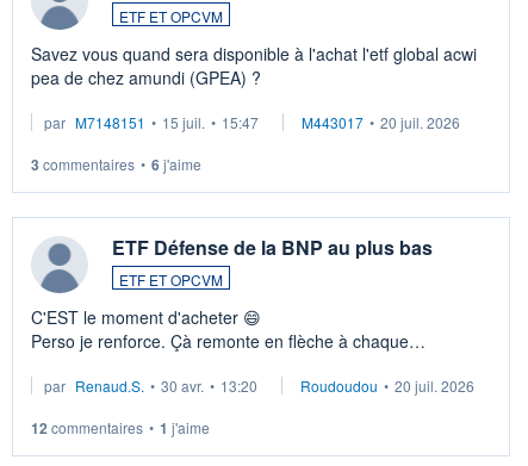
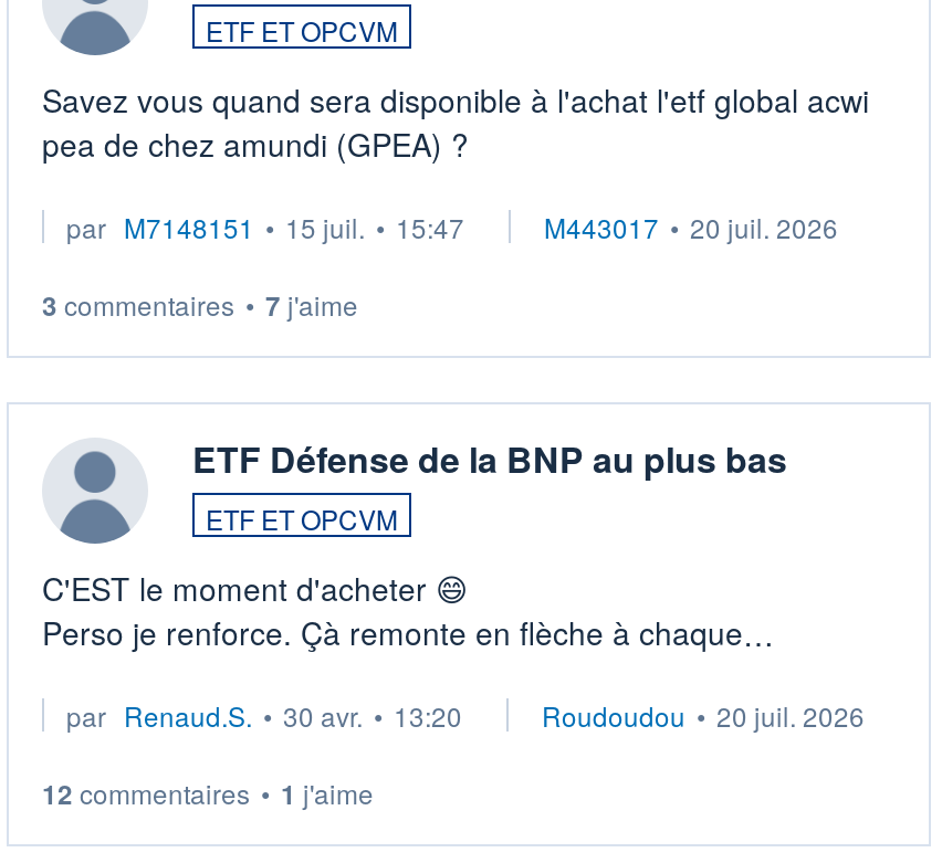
- 3 commentaires • 6 j'aime
+ 3 commentaires • 7 j'aime
